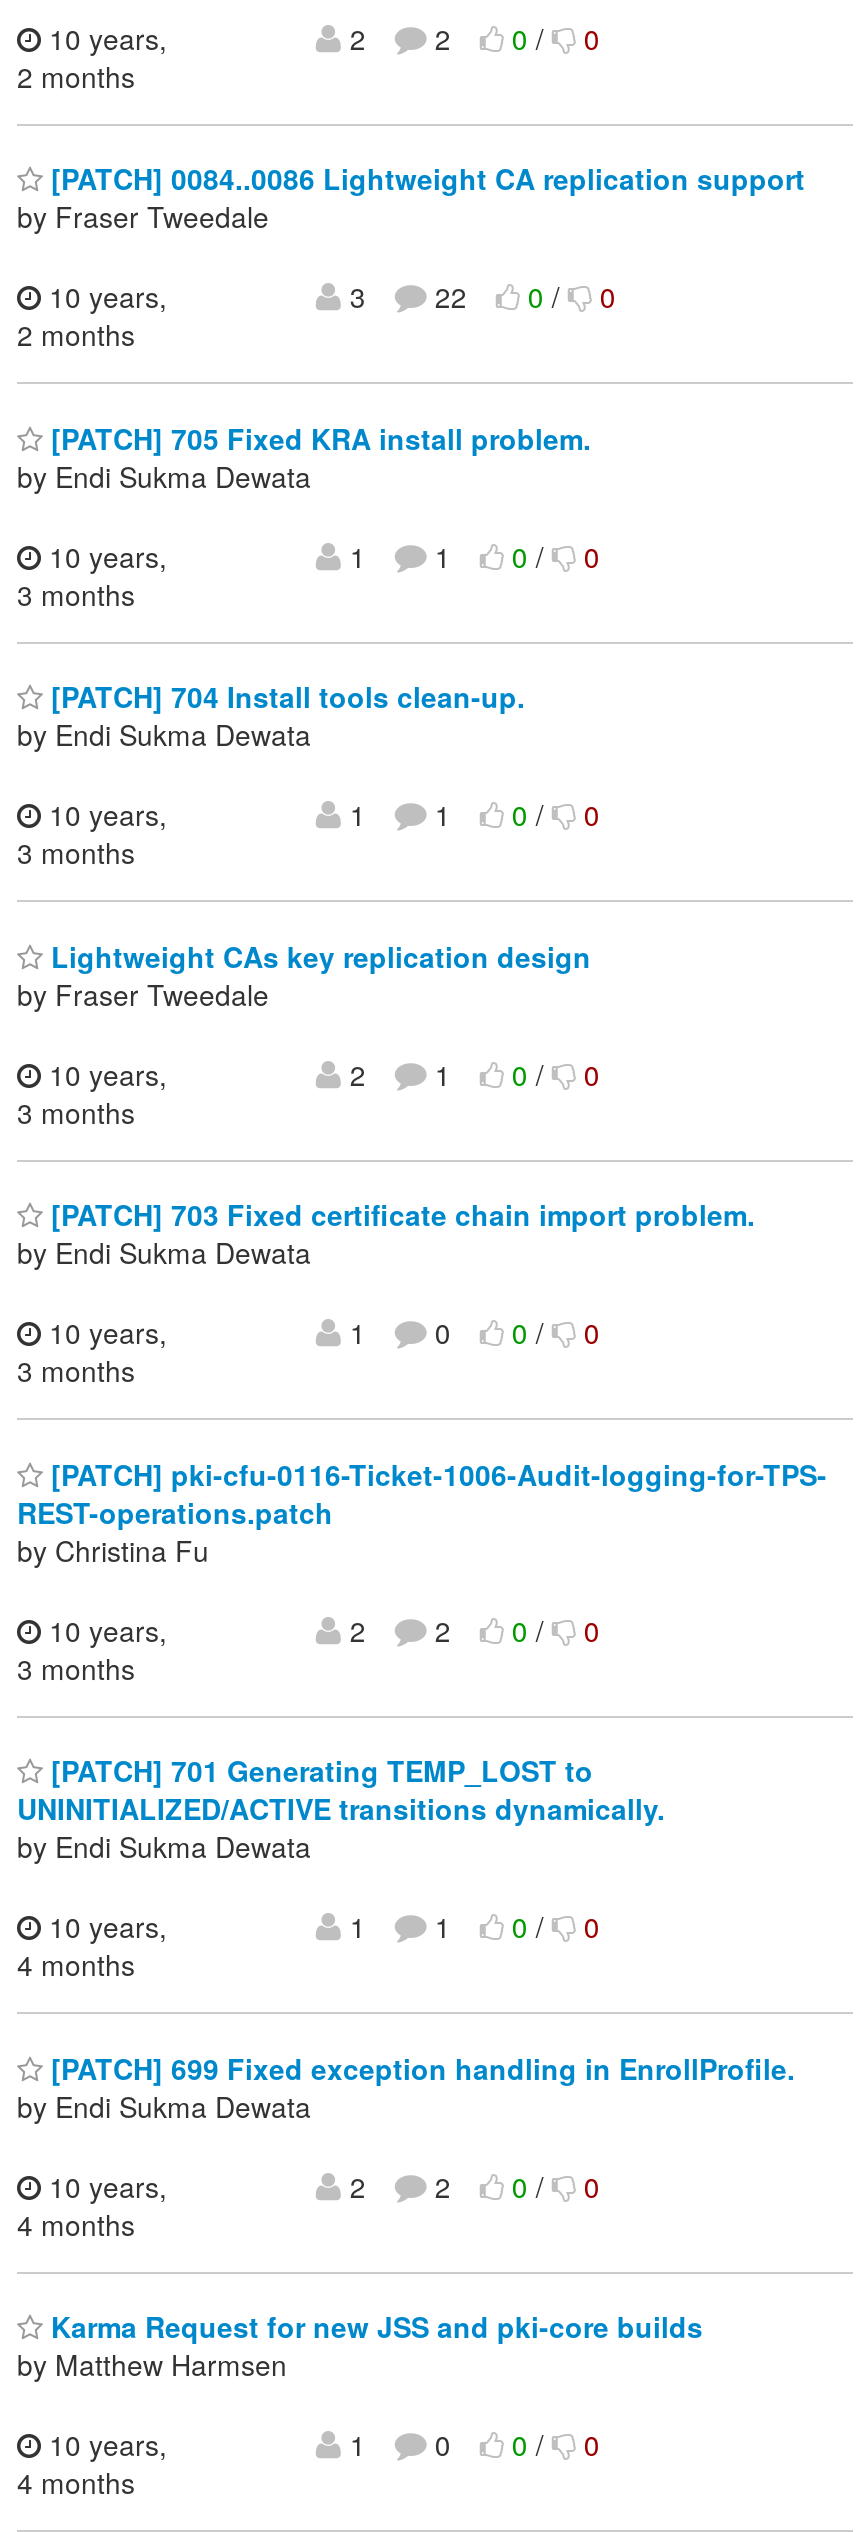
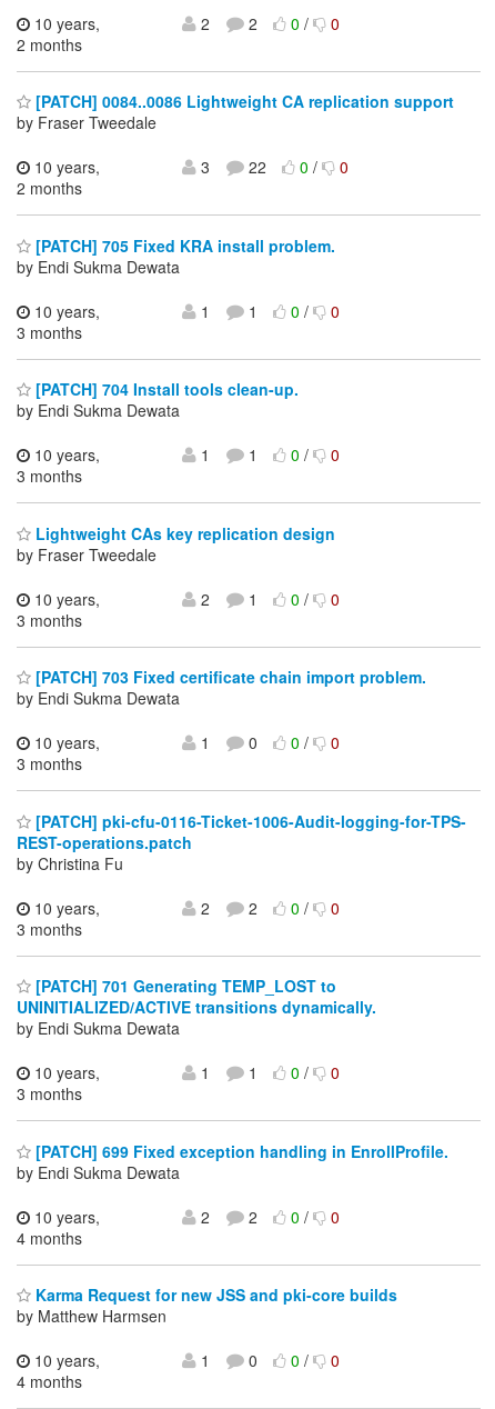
- 4 months
+ 3 months
